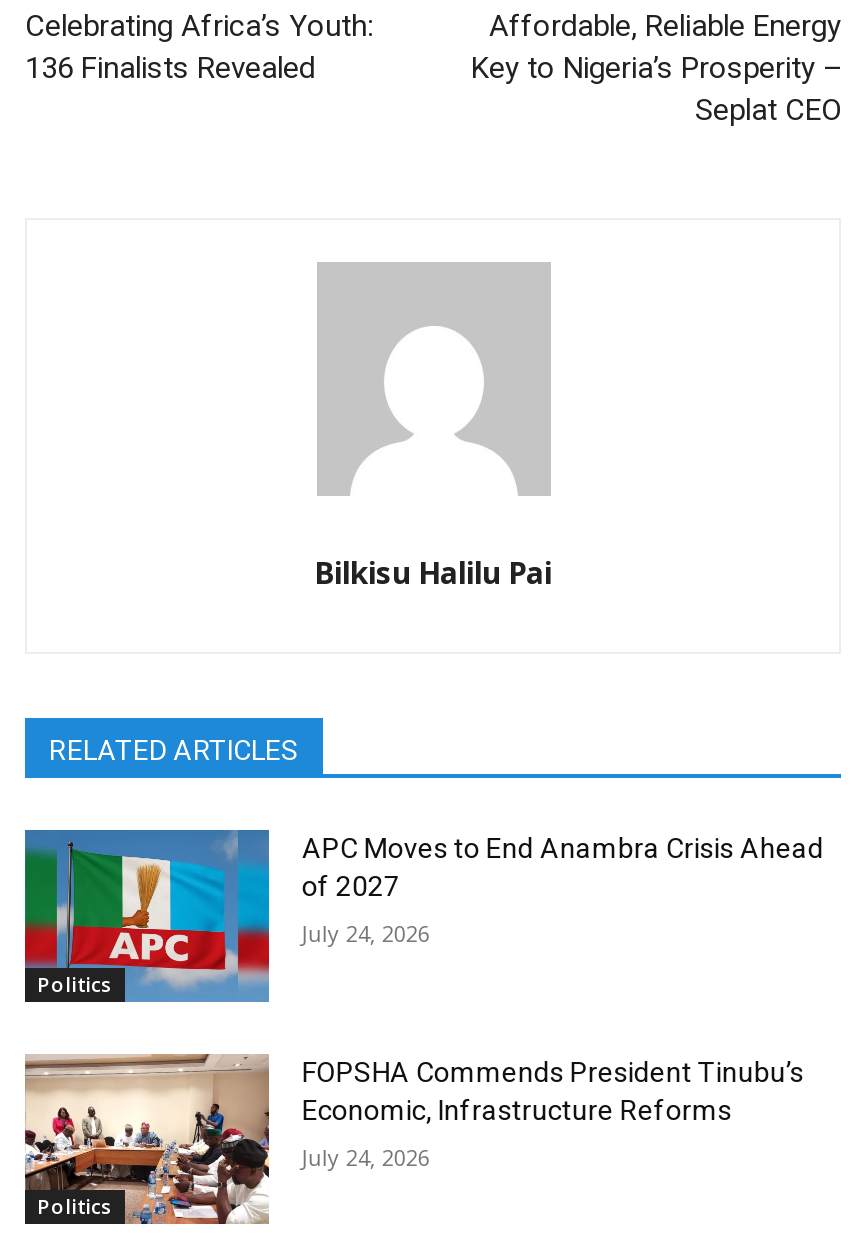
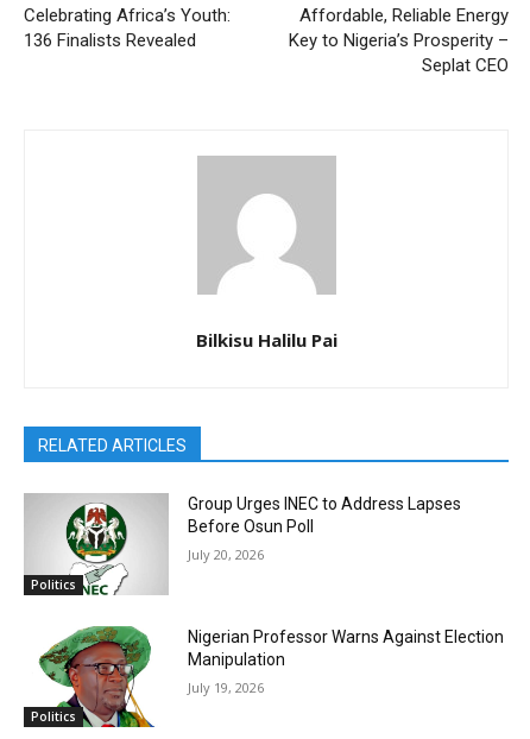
- [image]
- APC Moves to End Anambra Crisis Ahead
- of 2027
+ [image]
+ Group Urges INEC to Address Lapses
+ Before Osun Poll

- July 24, 2026
+ July 20, 2026

- [image]
- FOPSHA Commends President Tinubu’s
- Economic, Infrastructure Reforms
+ [image]
+ Nigerian Professor Warns Against Election
+ Manipulation

- July 24, 2026
+ July 19, 2026
